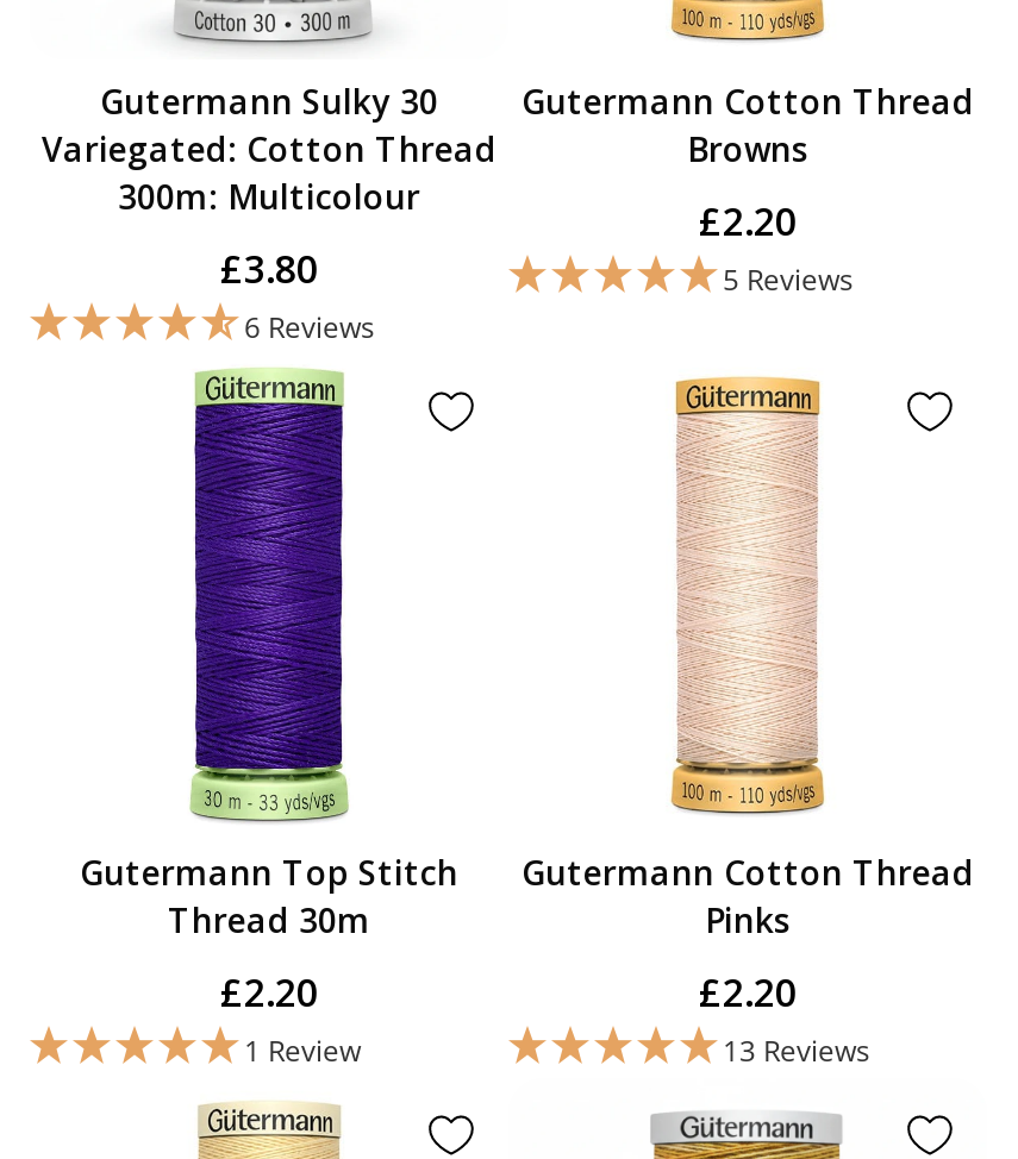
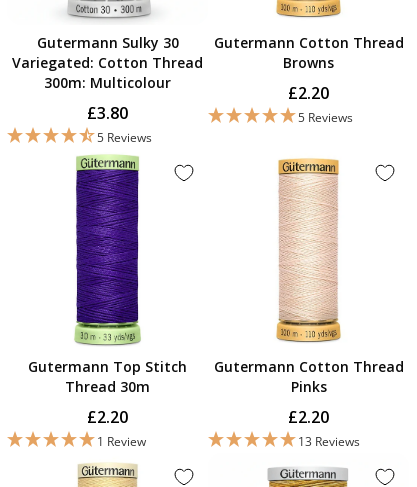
- 6 Reviews
+ 5 Reviews
